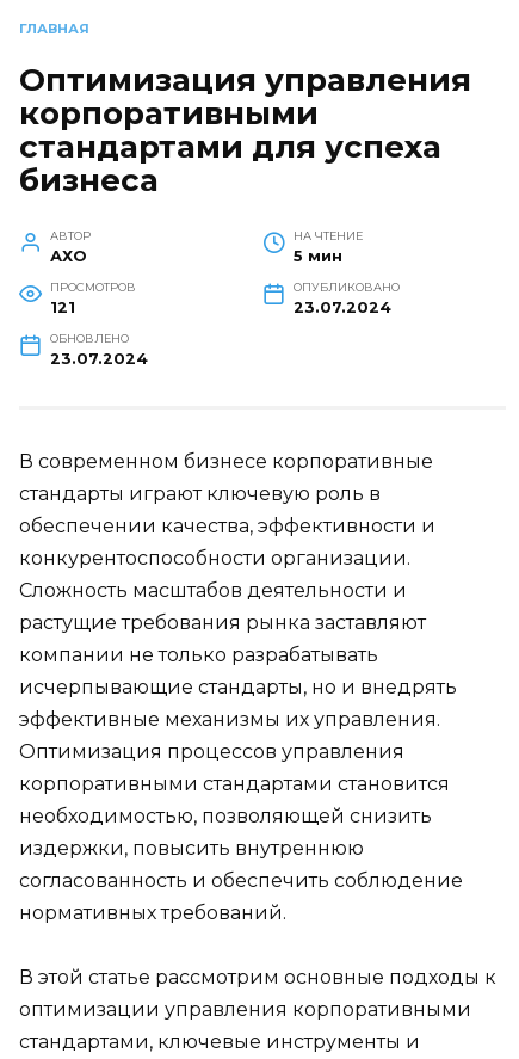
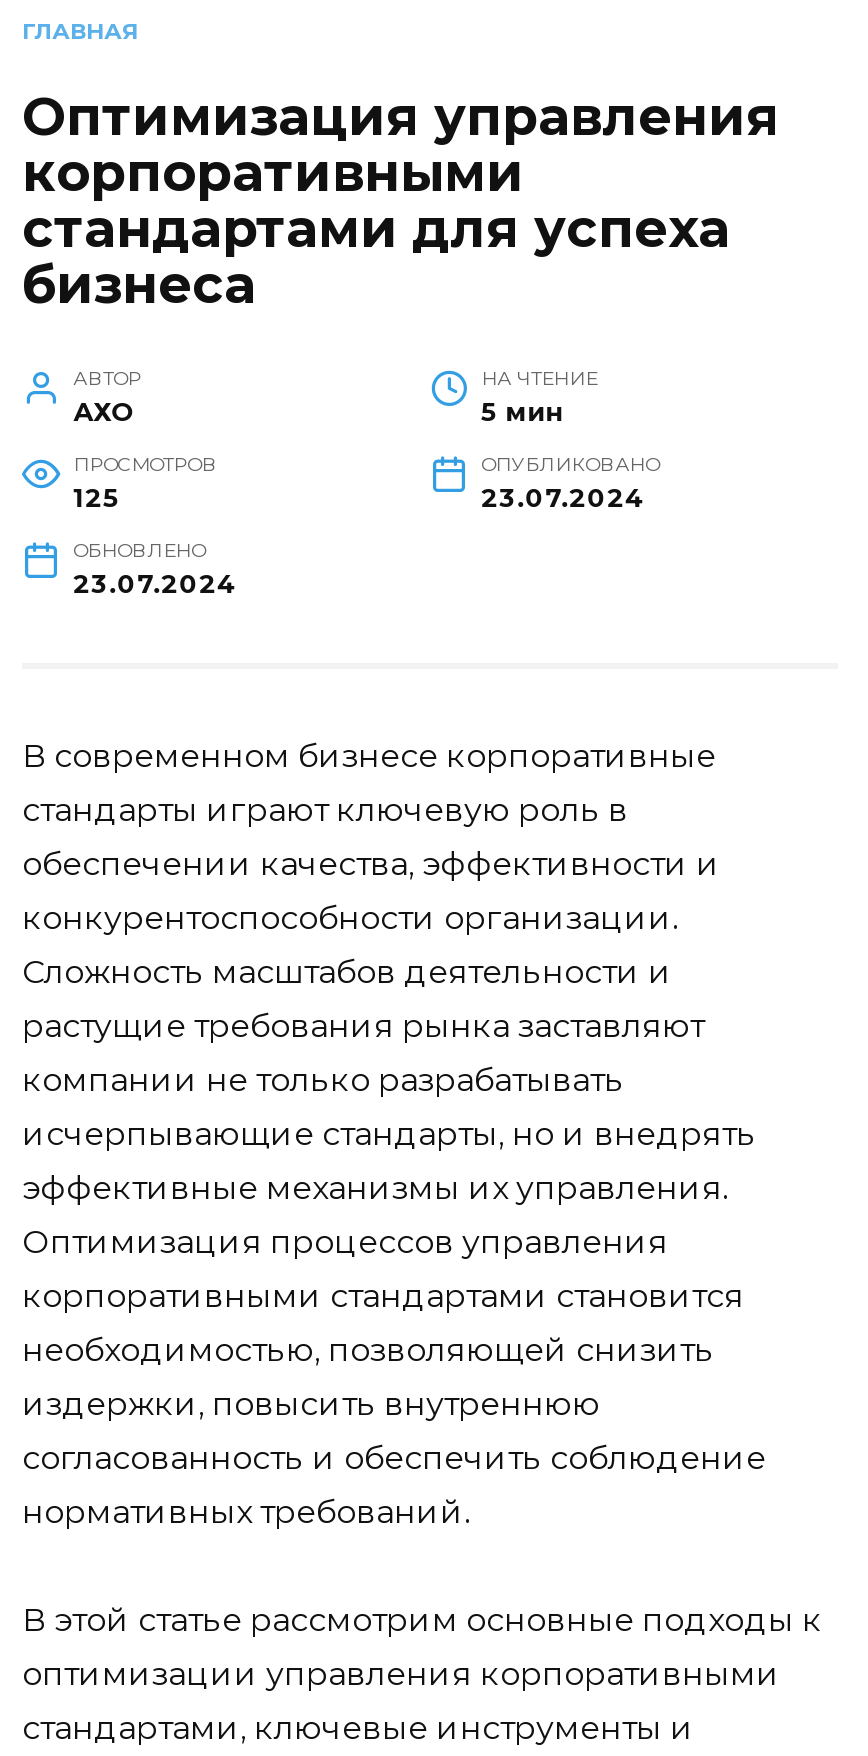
- 121
+ 125
